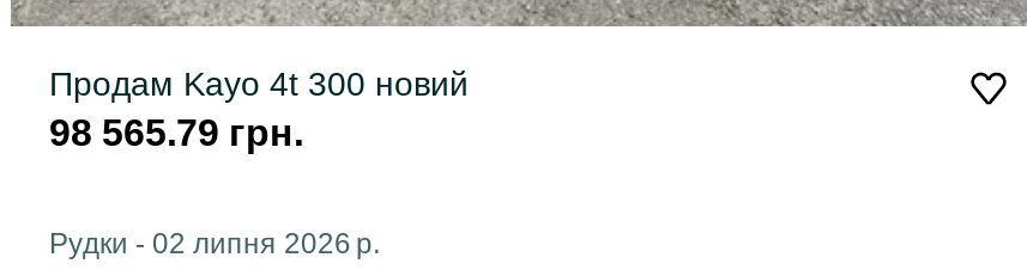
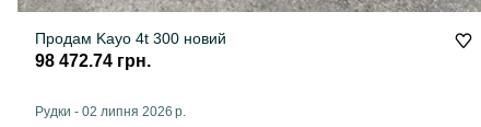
- 98 565.79 грн.
+ 98 472.74 грн.
